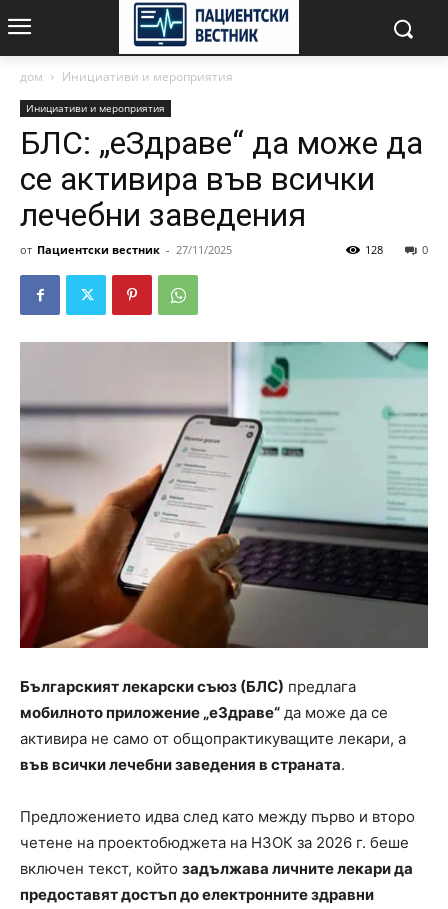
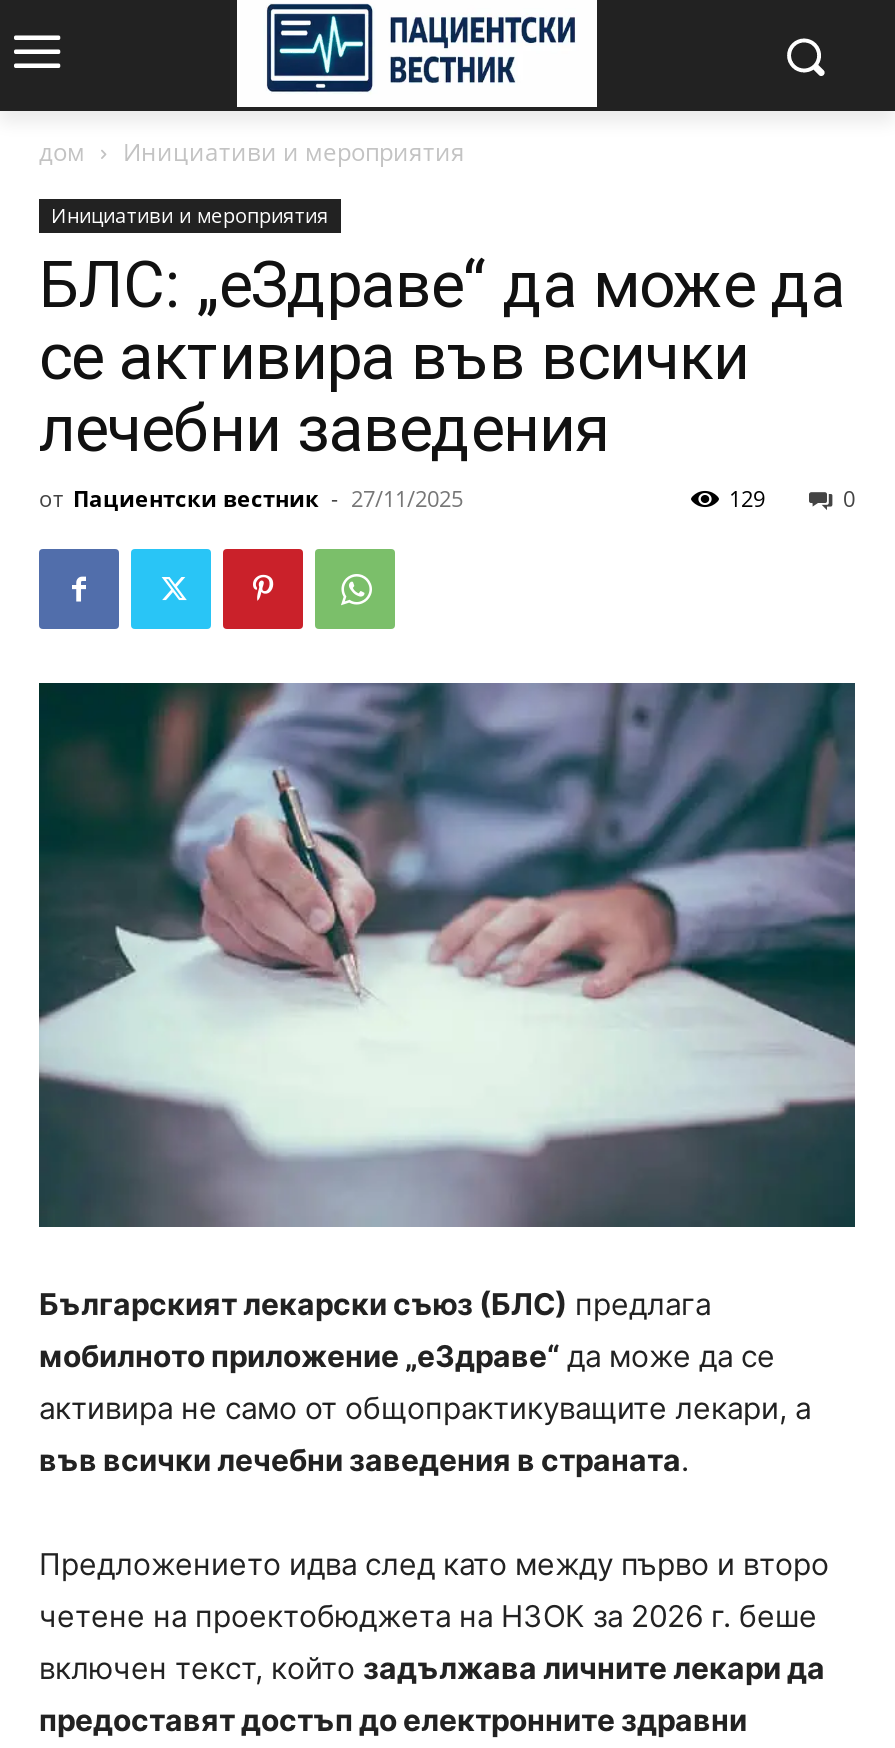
- 128
+ 129

- [image]
+ [image]
